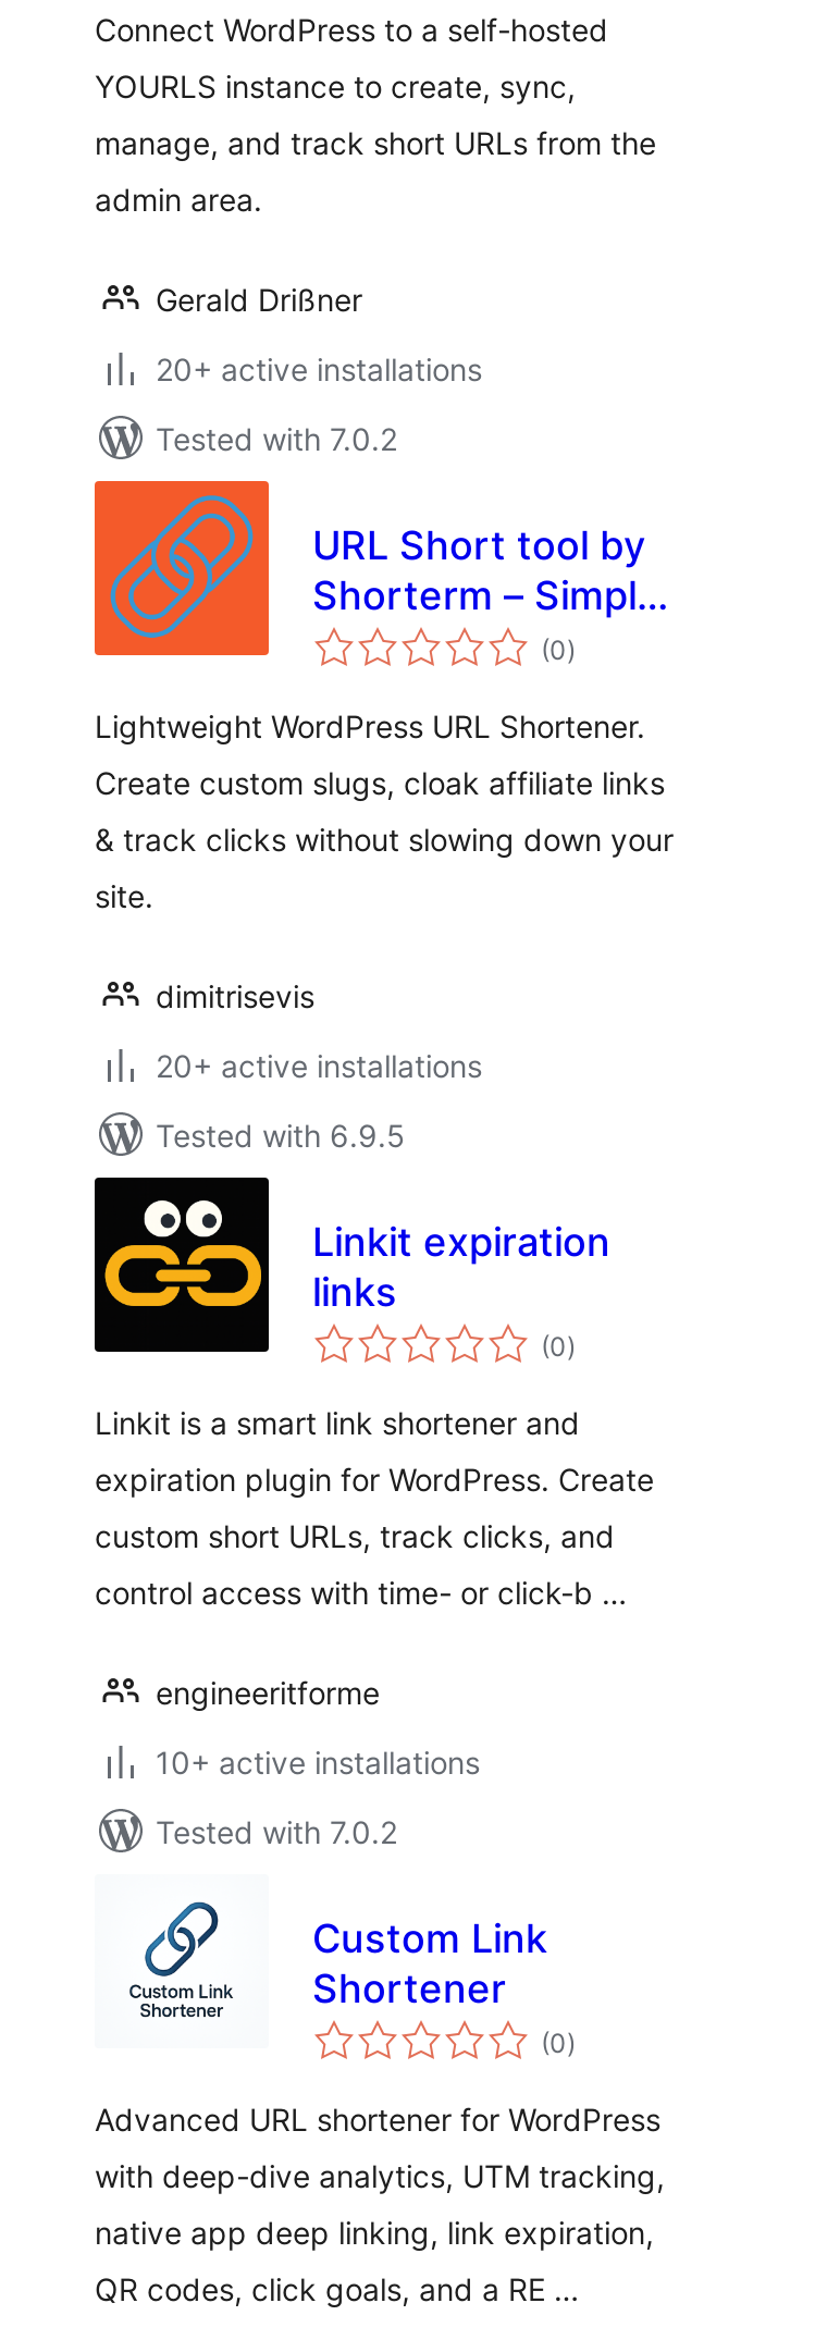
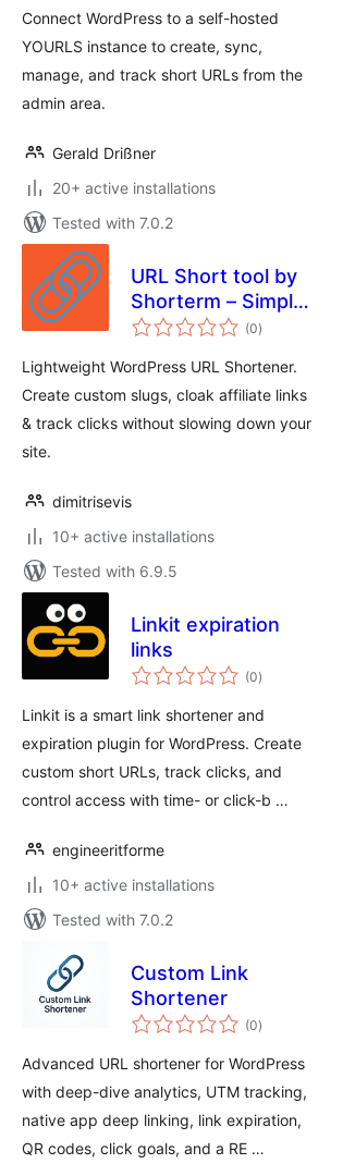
- 20+ active installations
+ 10+ active installations
